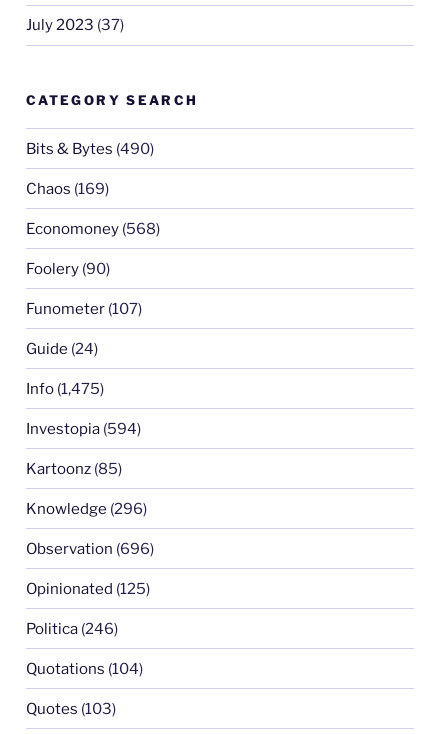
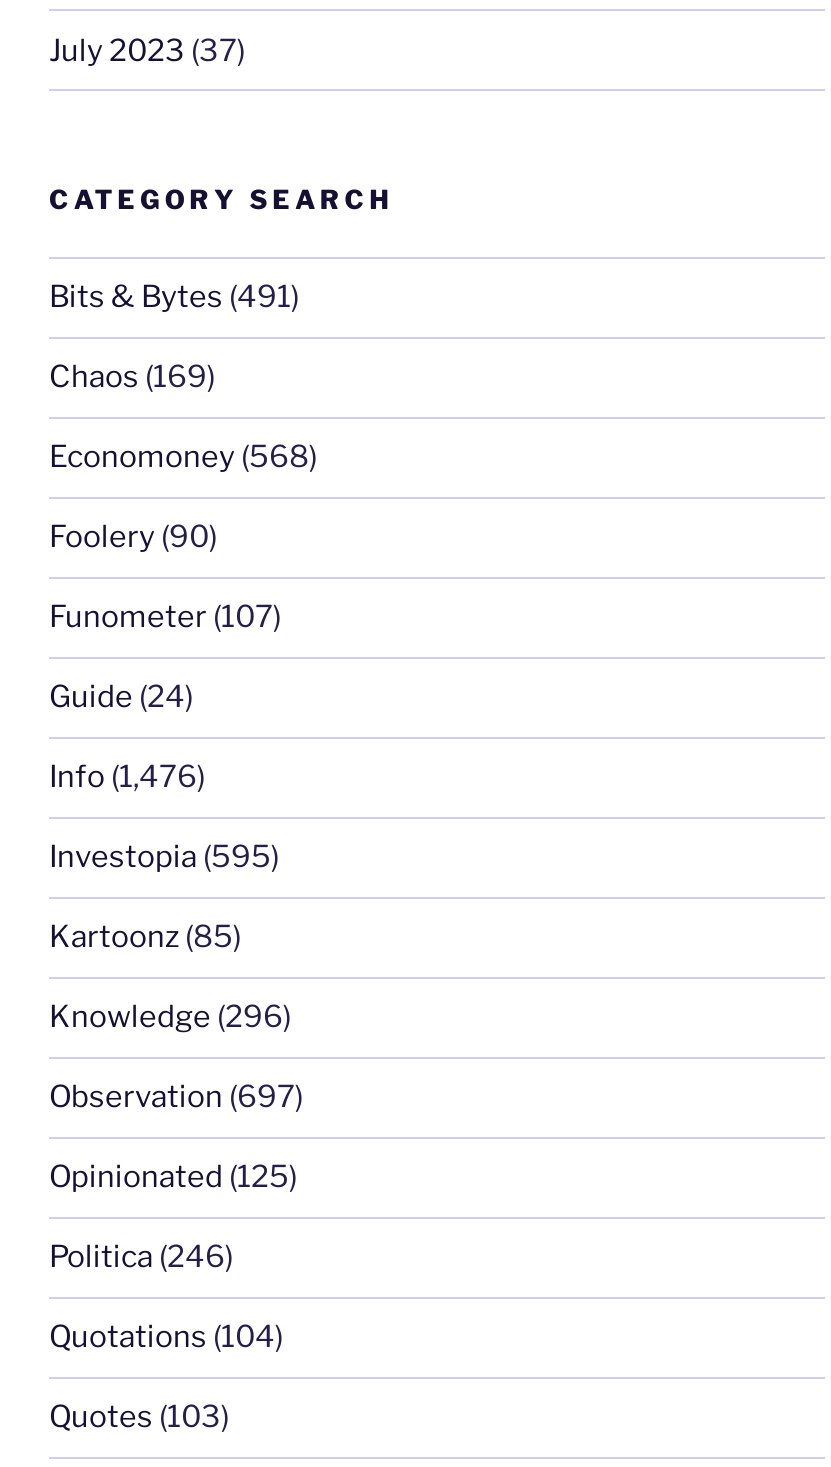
- Bits & Bytes (490)
+ Bits & Bytes (491)

- Info (1,475)
+ Info (1,476)

- Investopia (594)
+ Investopia (595)

- Observation (696)
+ Observation (697)
